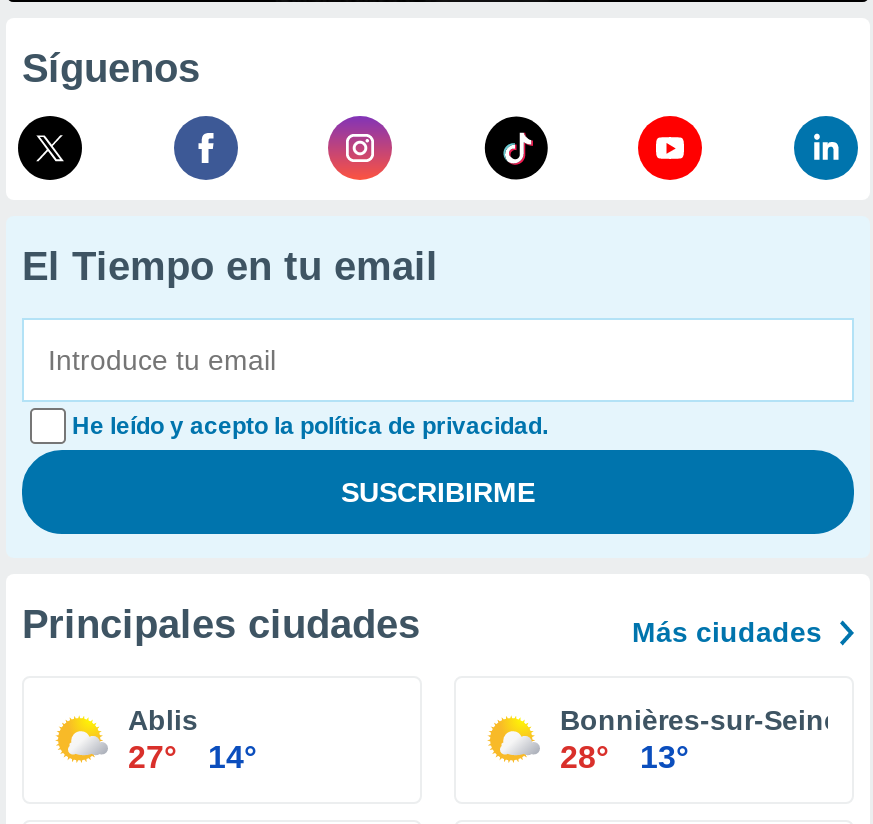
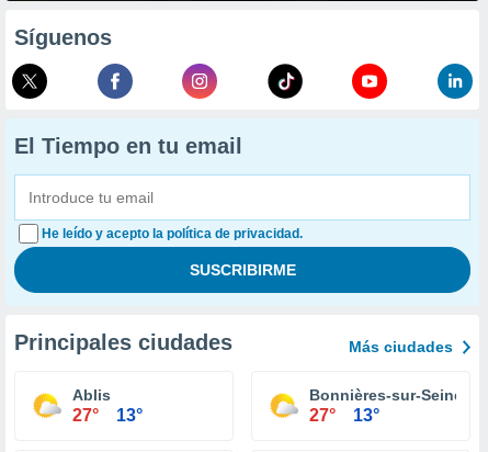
- 27° 14°
+ 27° 13°

- 28° 13°
+ 27° 13°
